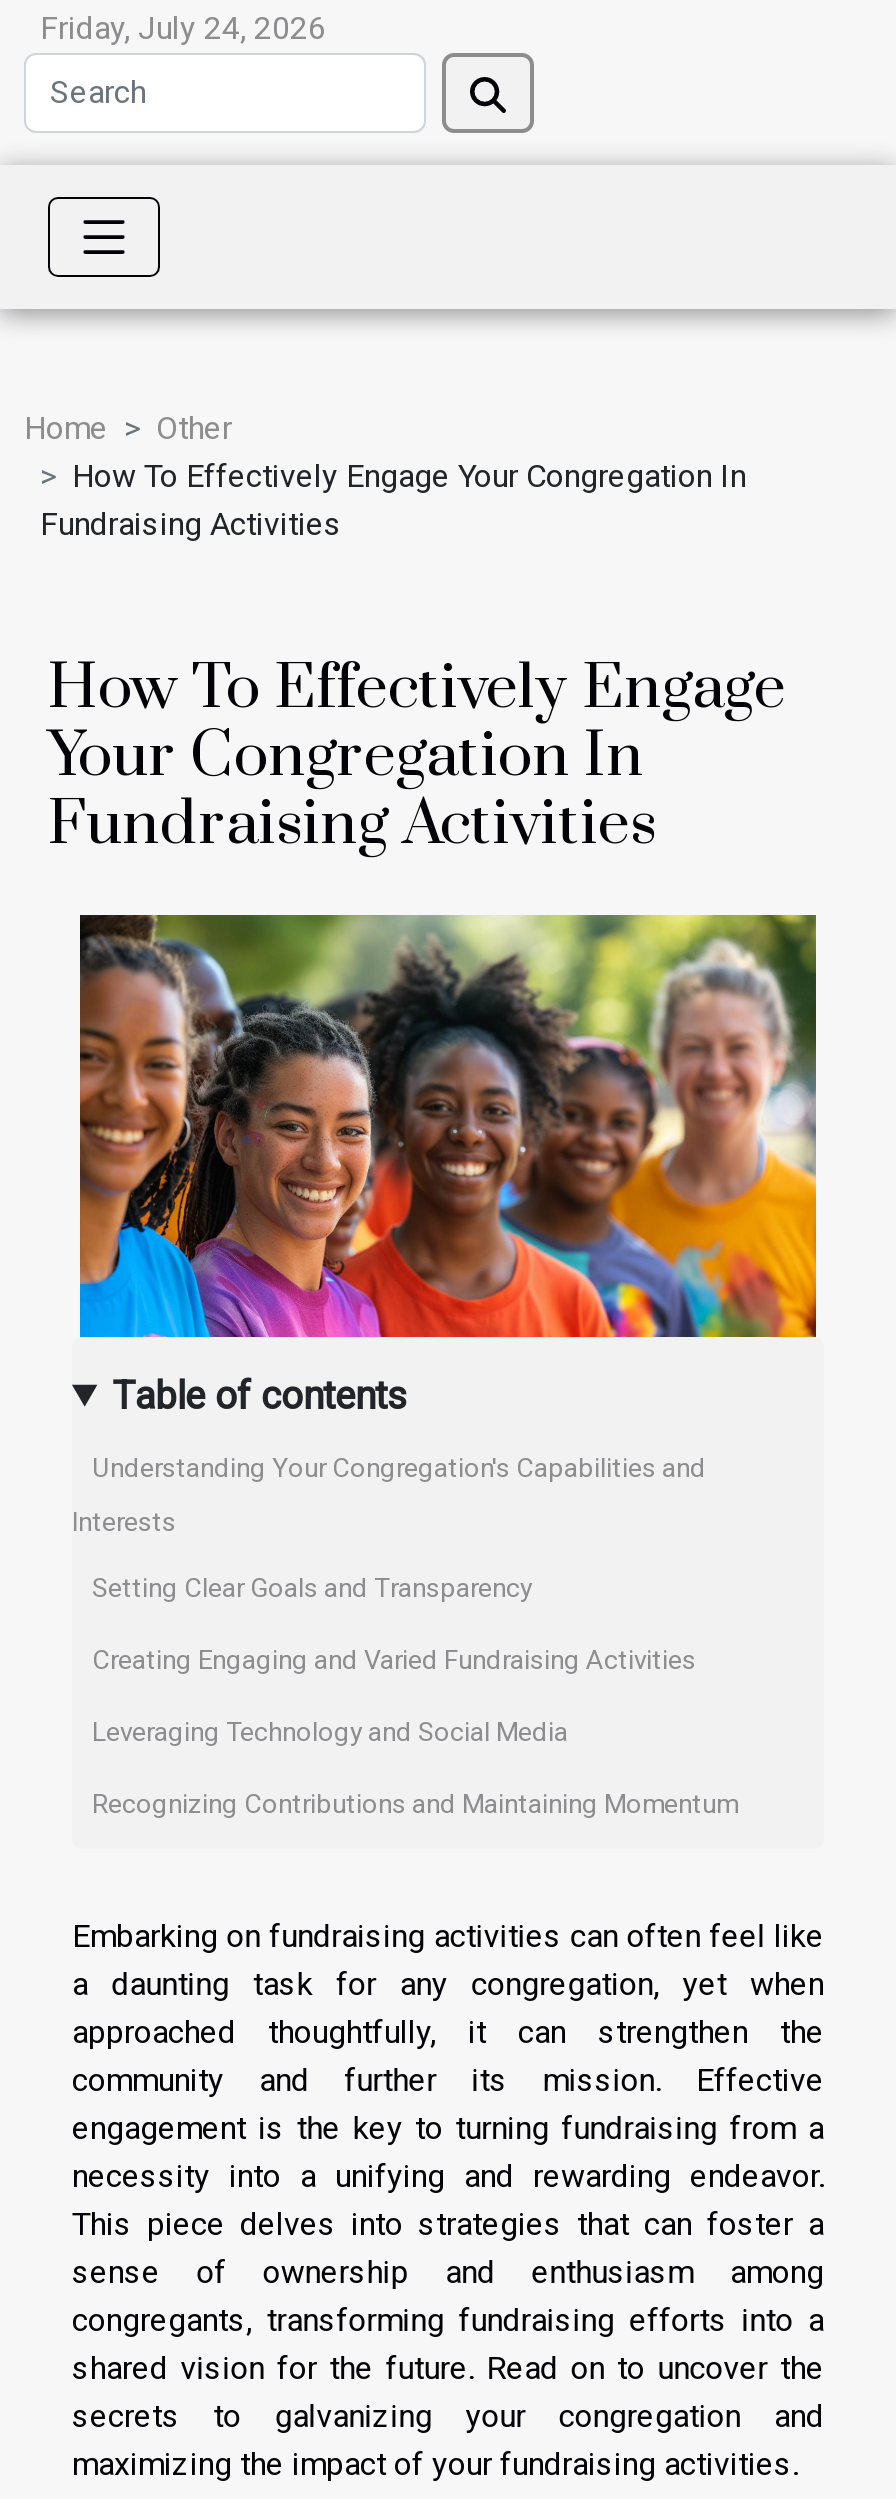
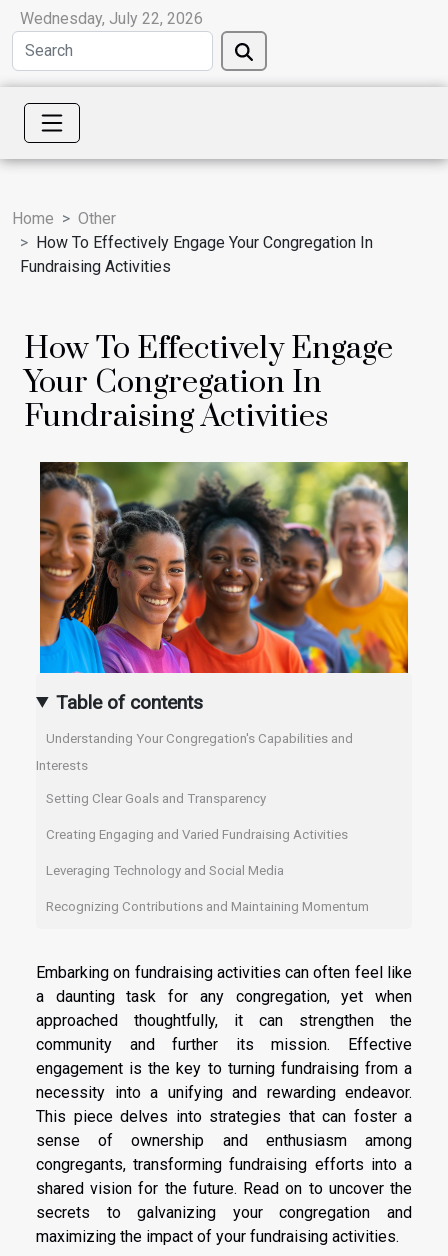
- Friday, July 24, 2026
+ Wednesday, July 22, 2026
